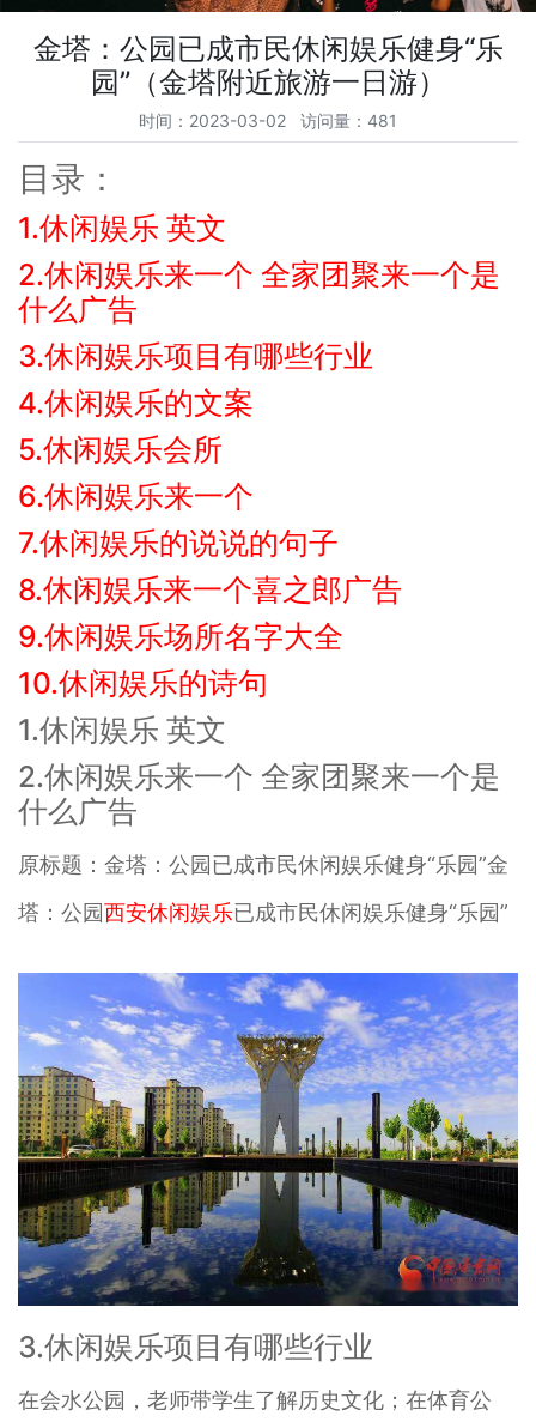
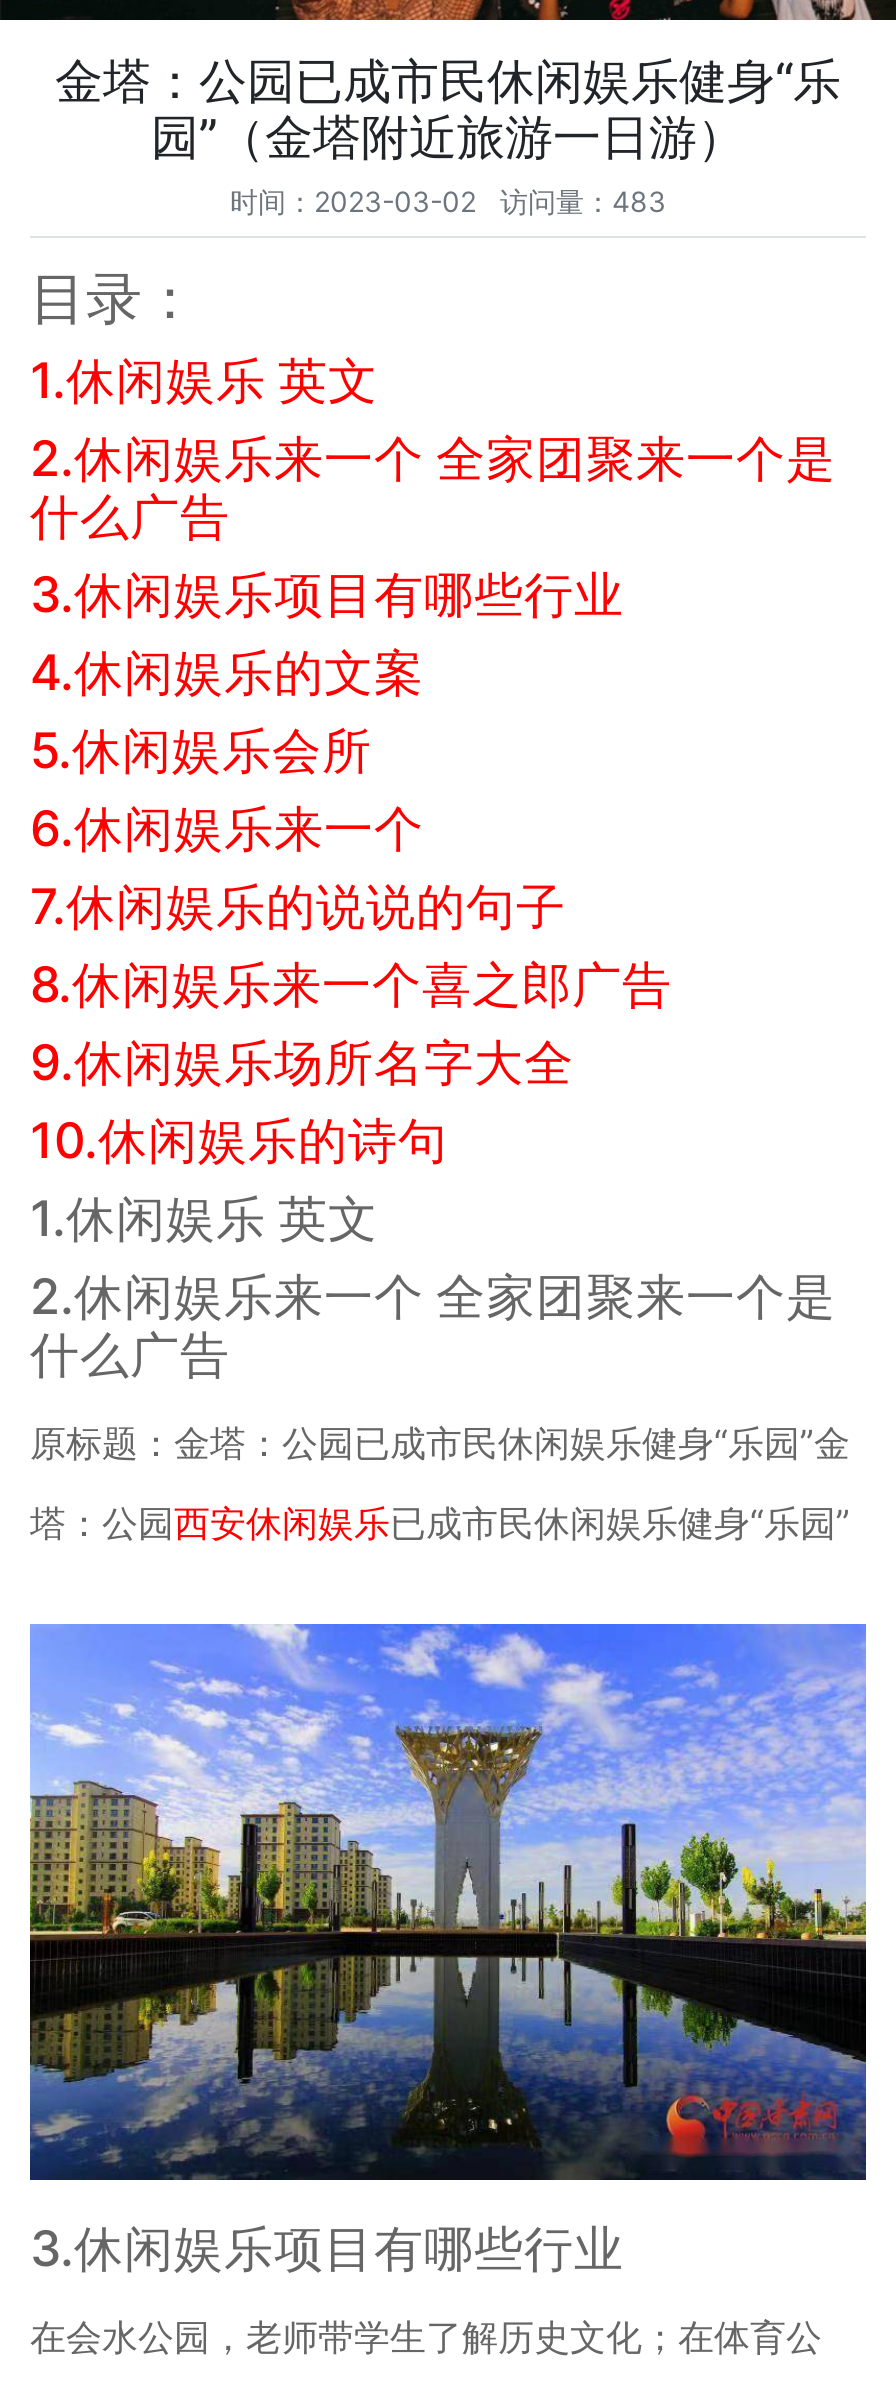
- 时间：2023-03-02 访问量：481
+ 时间：2023-03-02 访问量：483
